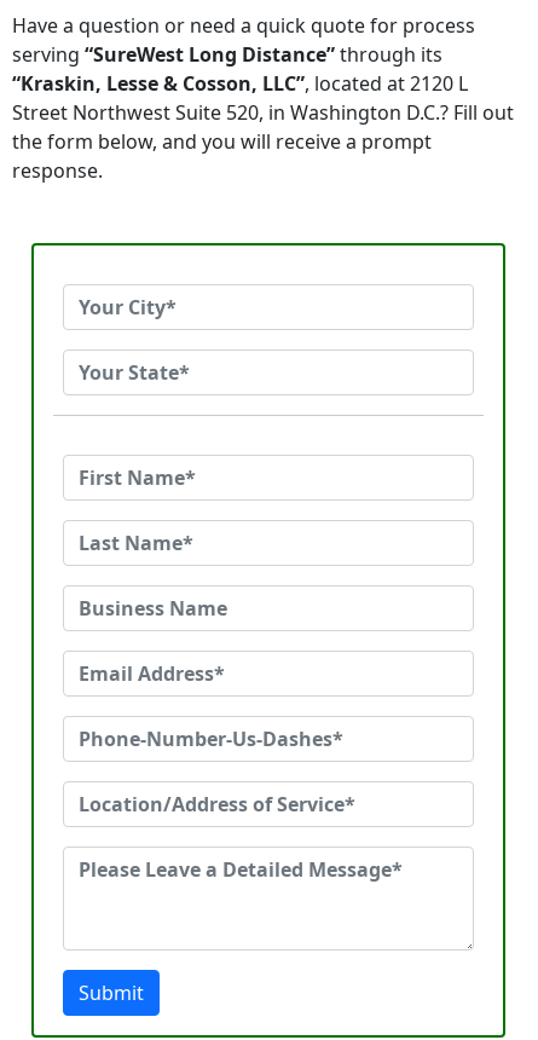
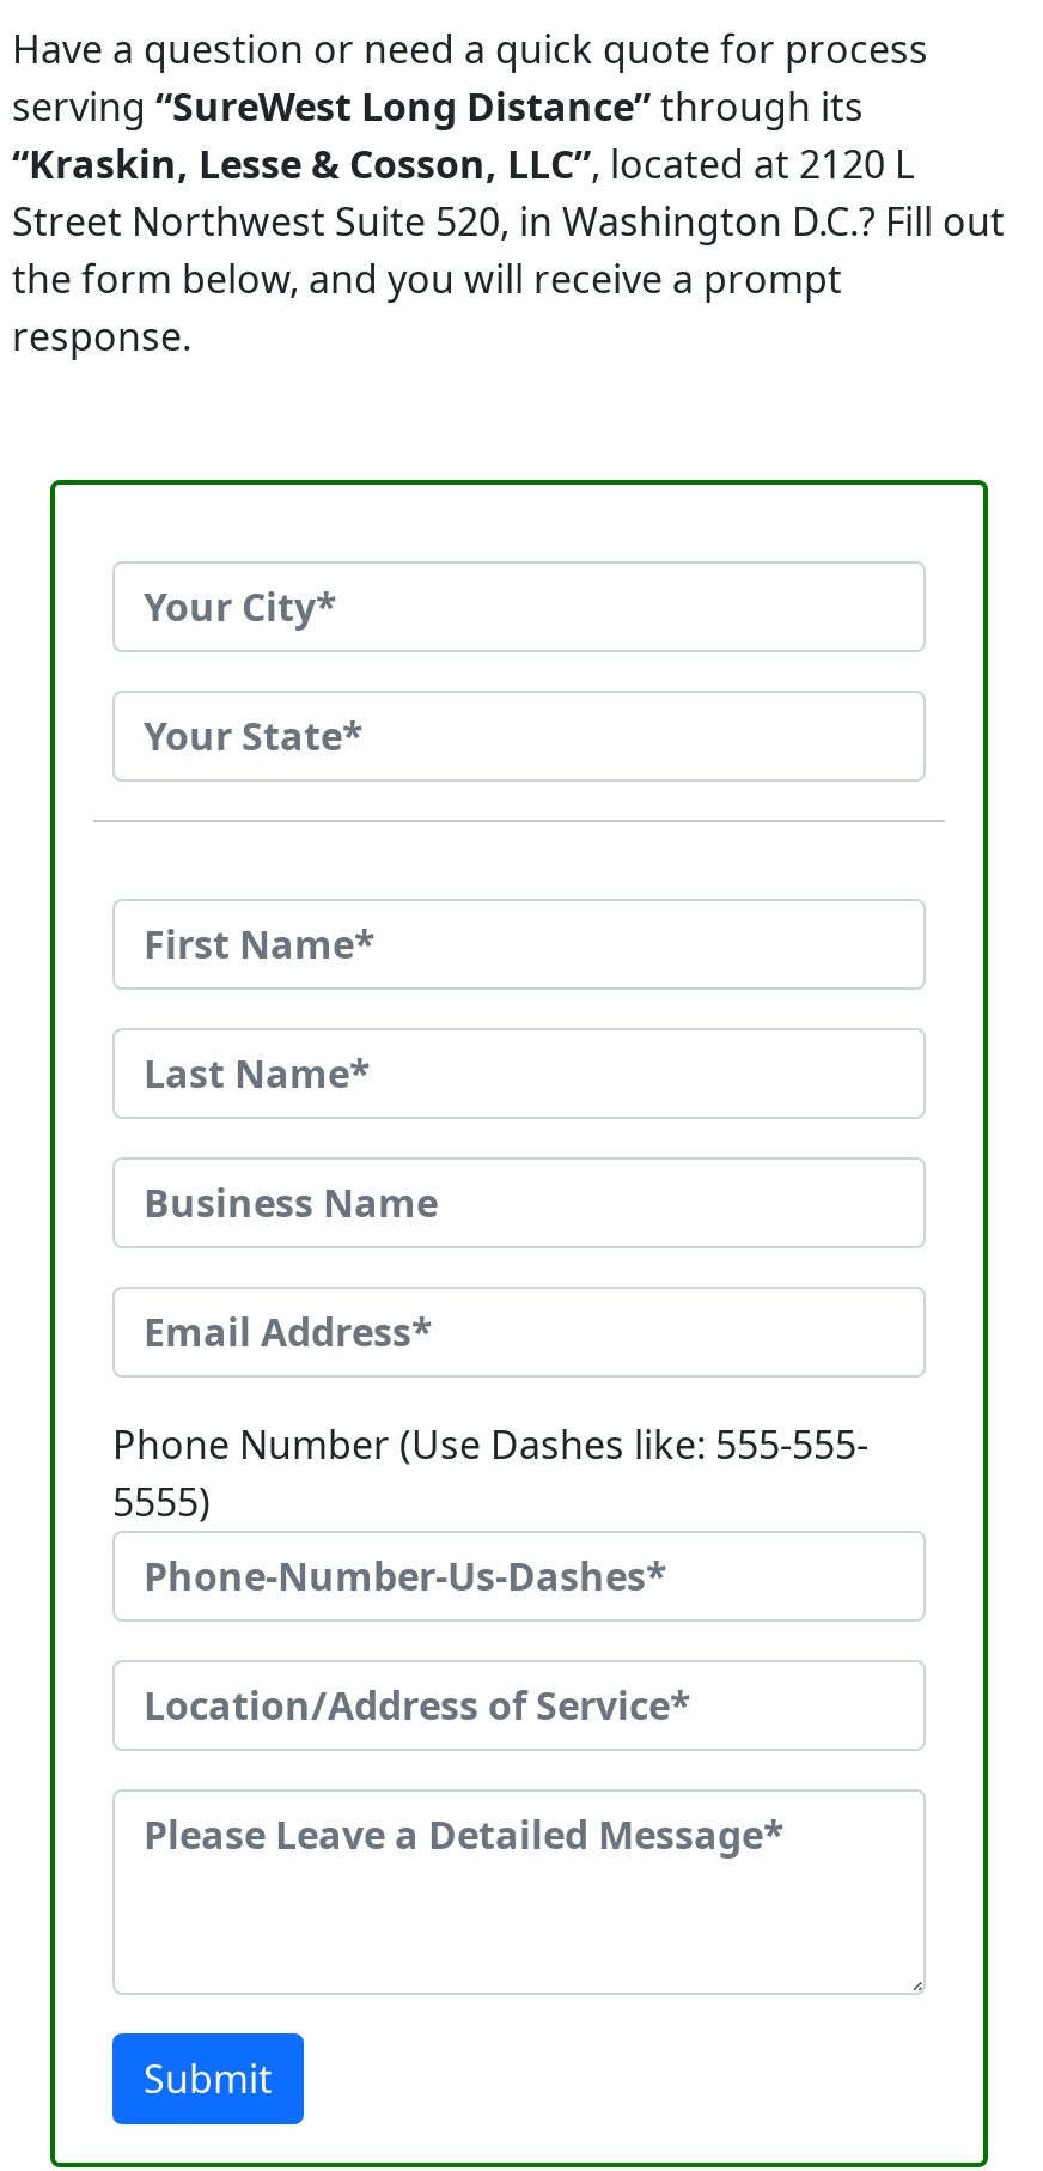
+ Phone Number (Use Dashes like: 555-555-
+ 5555)
